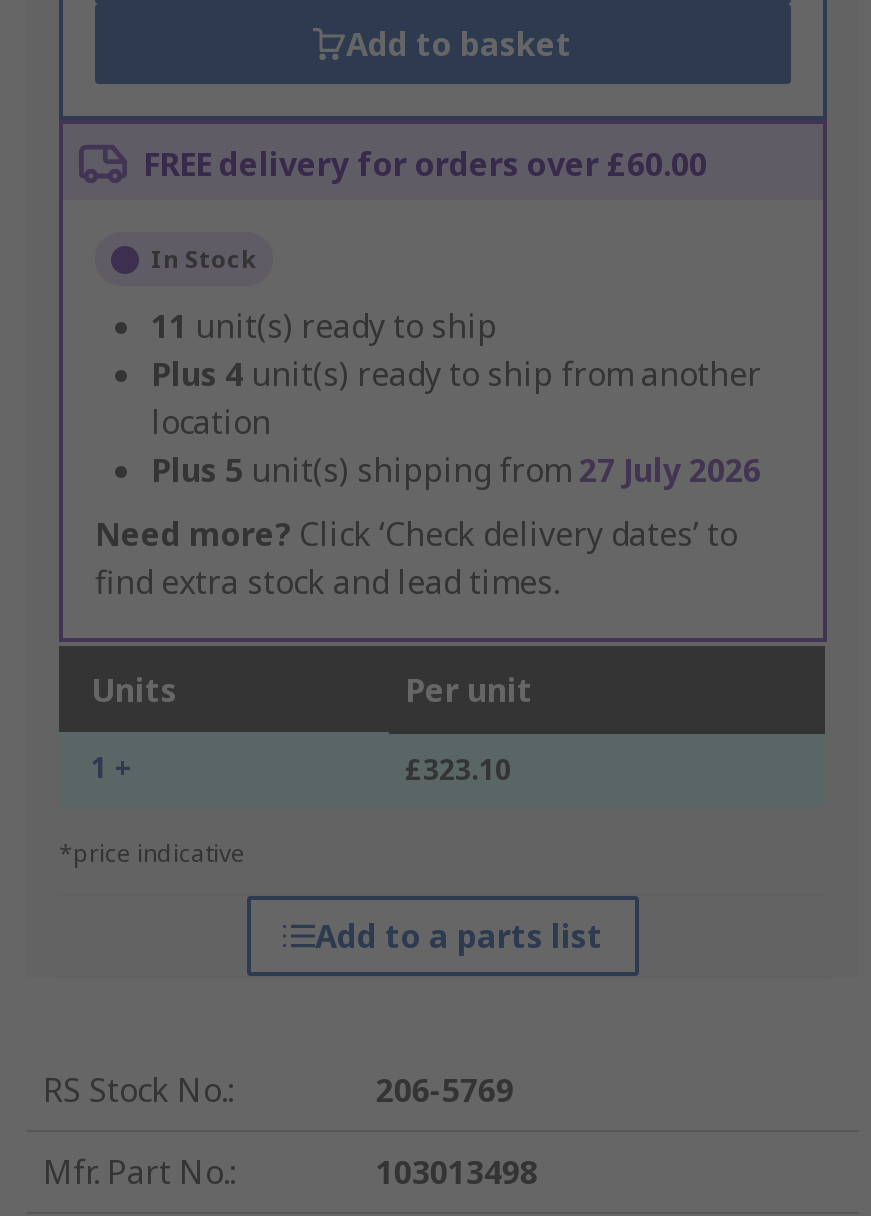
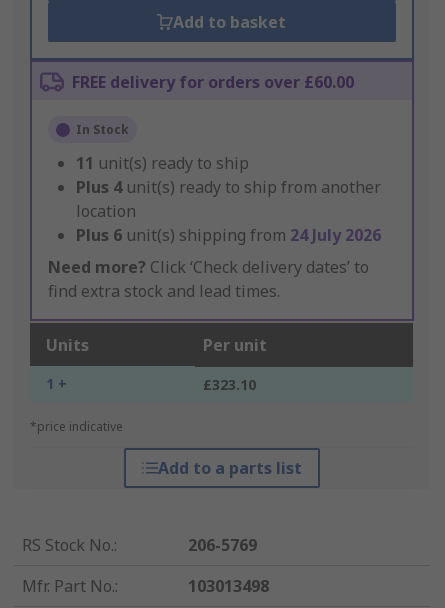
- Plus 5 unit(s) shipping from 27 July 2026
+ Plus 6 unit(s) shipping from 24 July 2026
